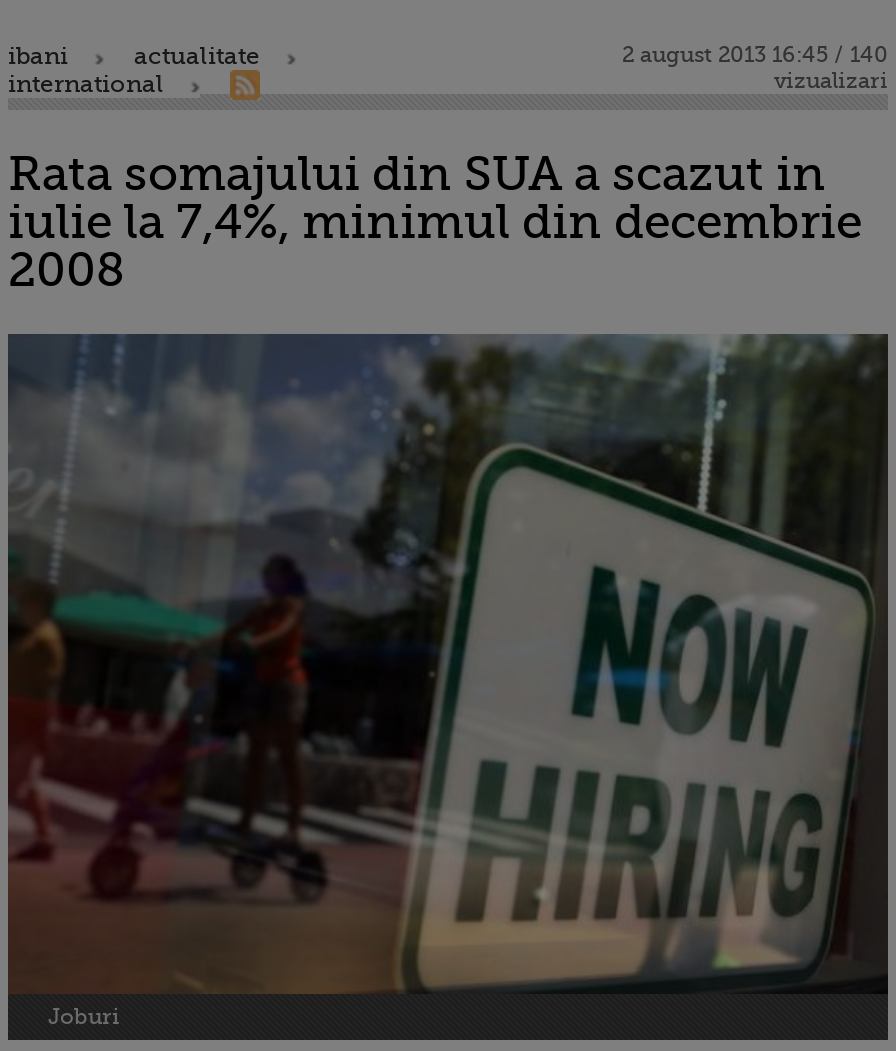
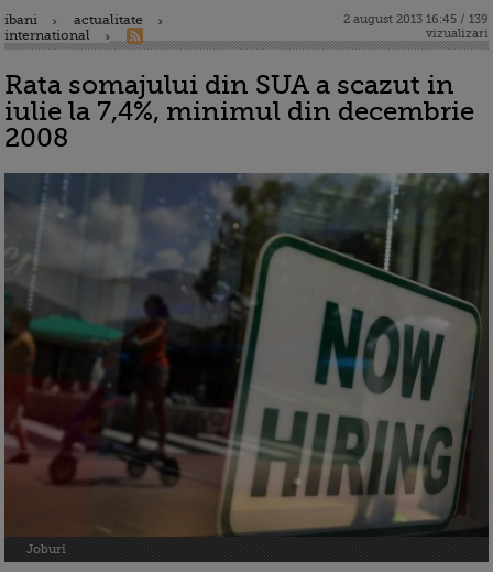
- 2 august 2013 16:45 / 140
+ 2 august 2013 16:45 / 139
